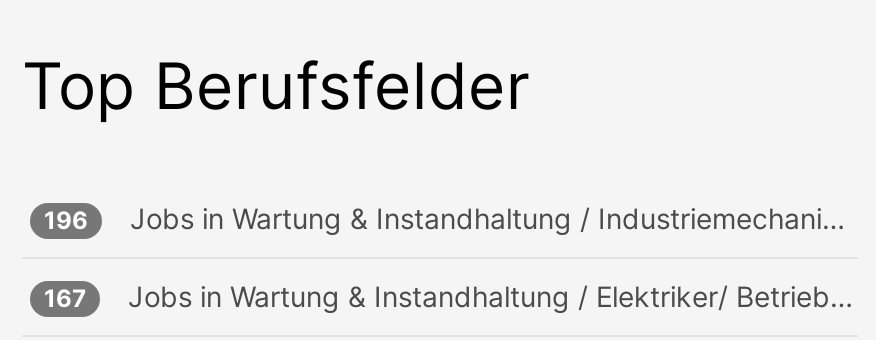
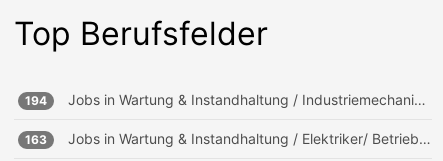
- 196
+ 194

- 167
+ 163
